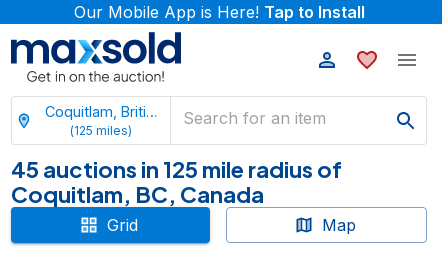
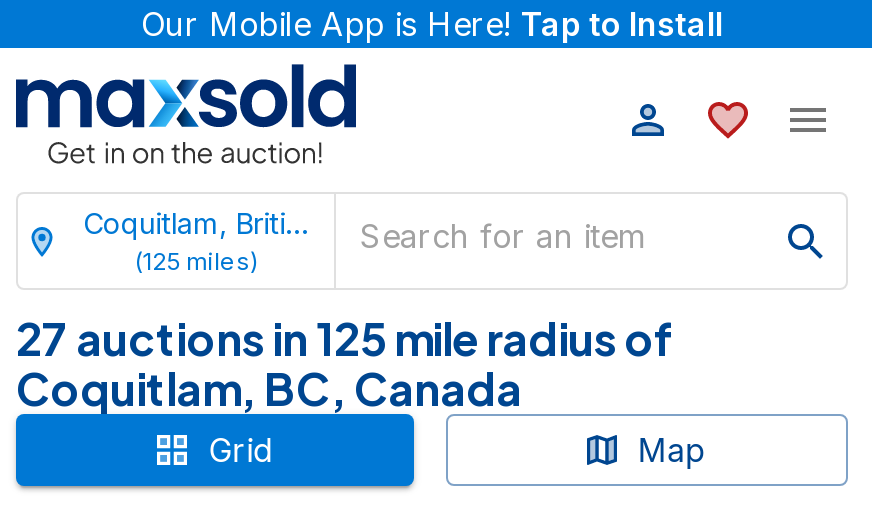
- 45 auctions in 125 mile radius of
+ 27 auctions in 125 mile radius of
